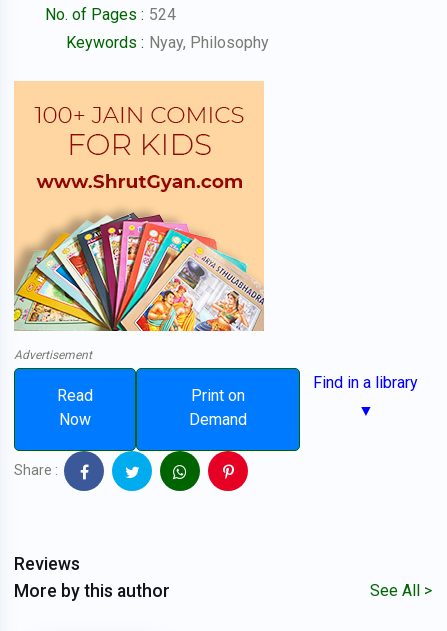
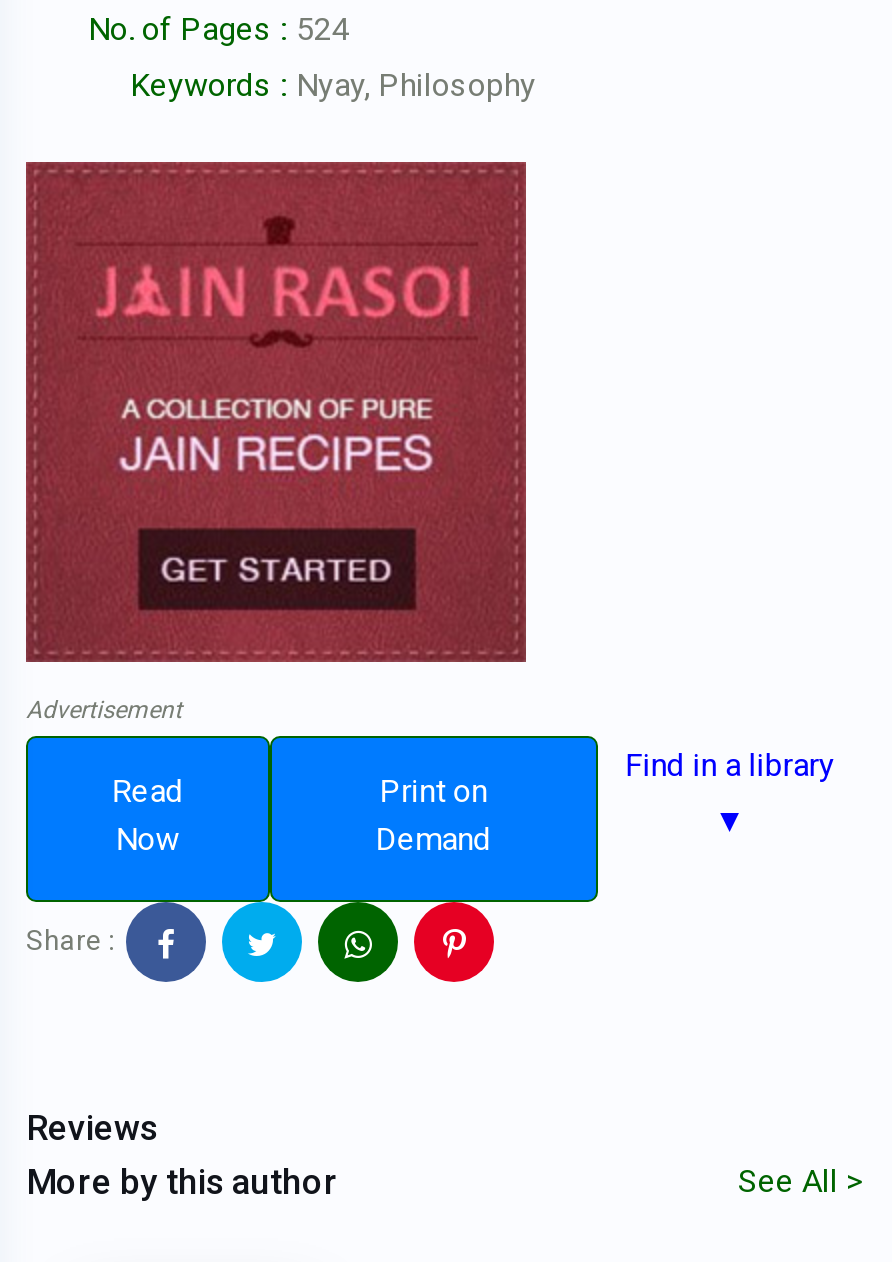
- [image]
+ [image]
